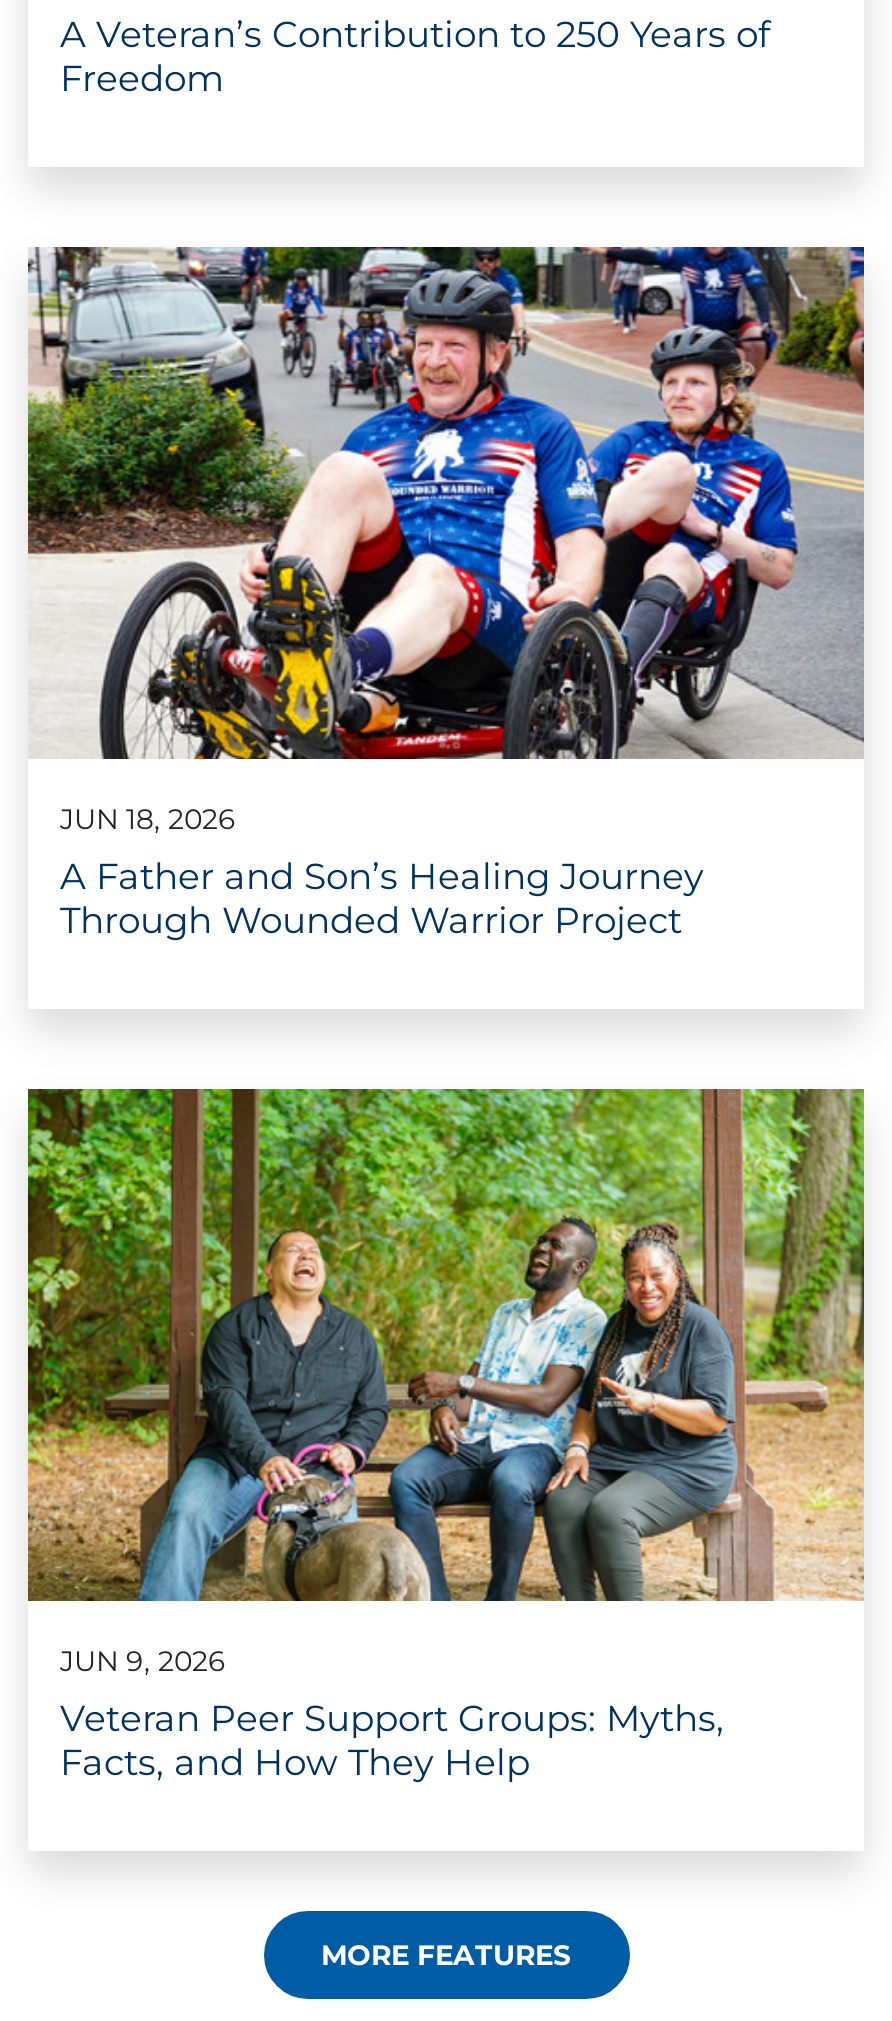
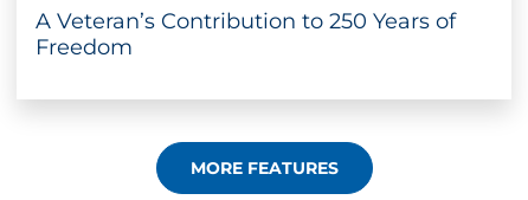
- [image]
- JUN 18, 2026
- A Father and Son’s Healing Journey
- Through Wounded Warrior Project

- [image]
- JUN 9, 2026
- Veteran Peer Support Groups: Myths,
- Facts, and How They Help
